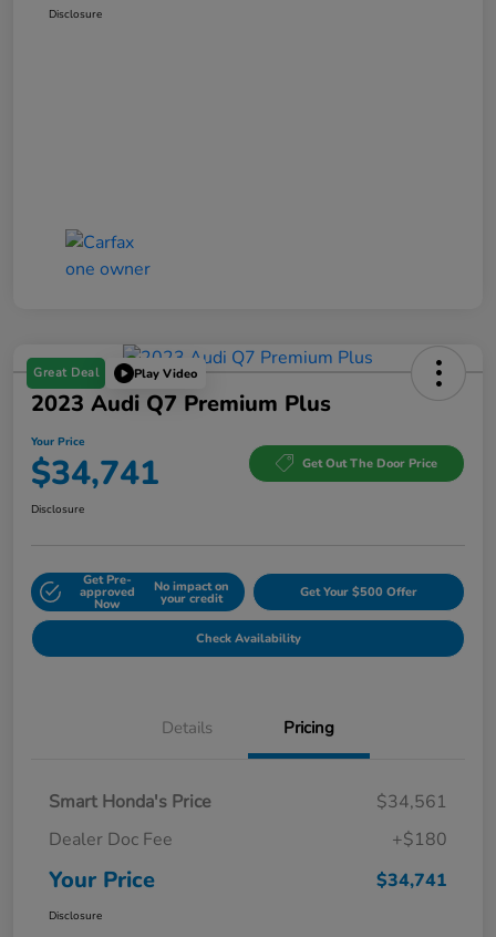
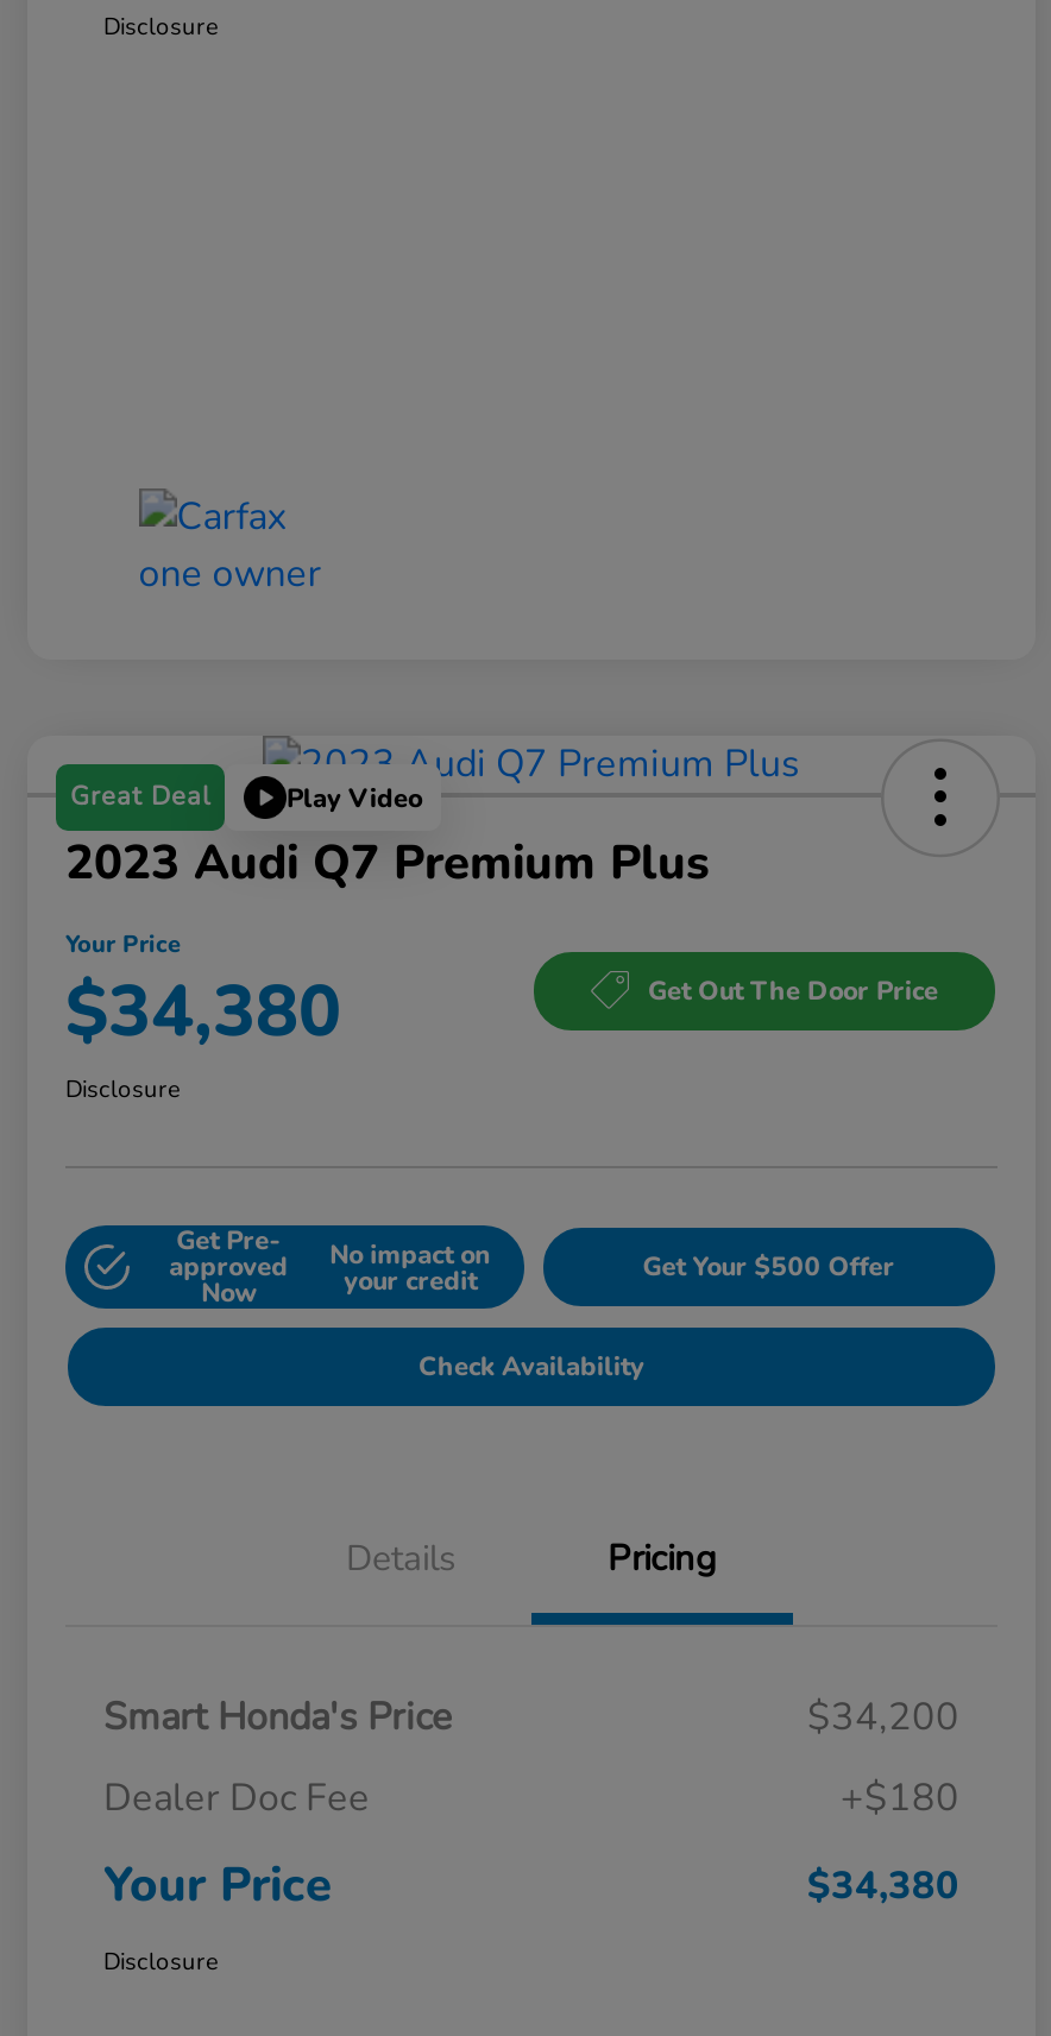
- $34,741
+ $34,380

- $34,561
+ $34,200

- $34,741
+ $34,380
